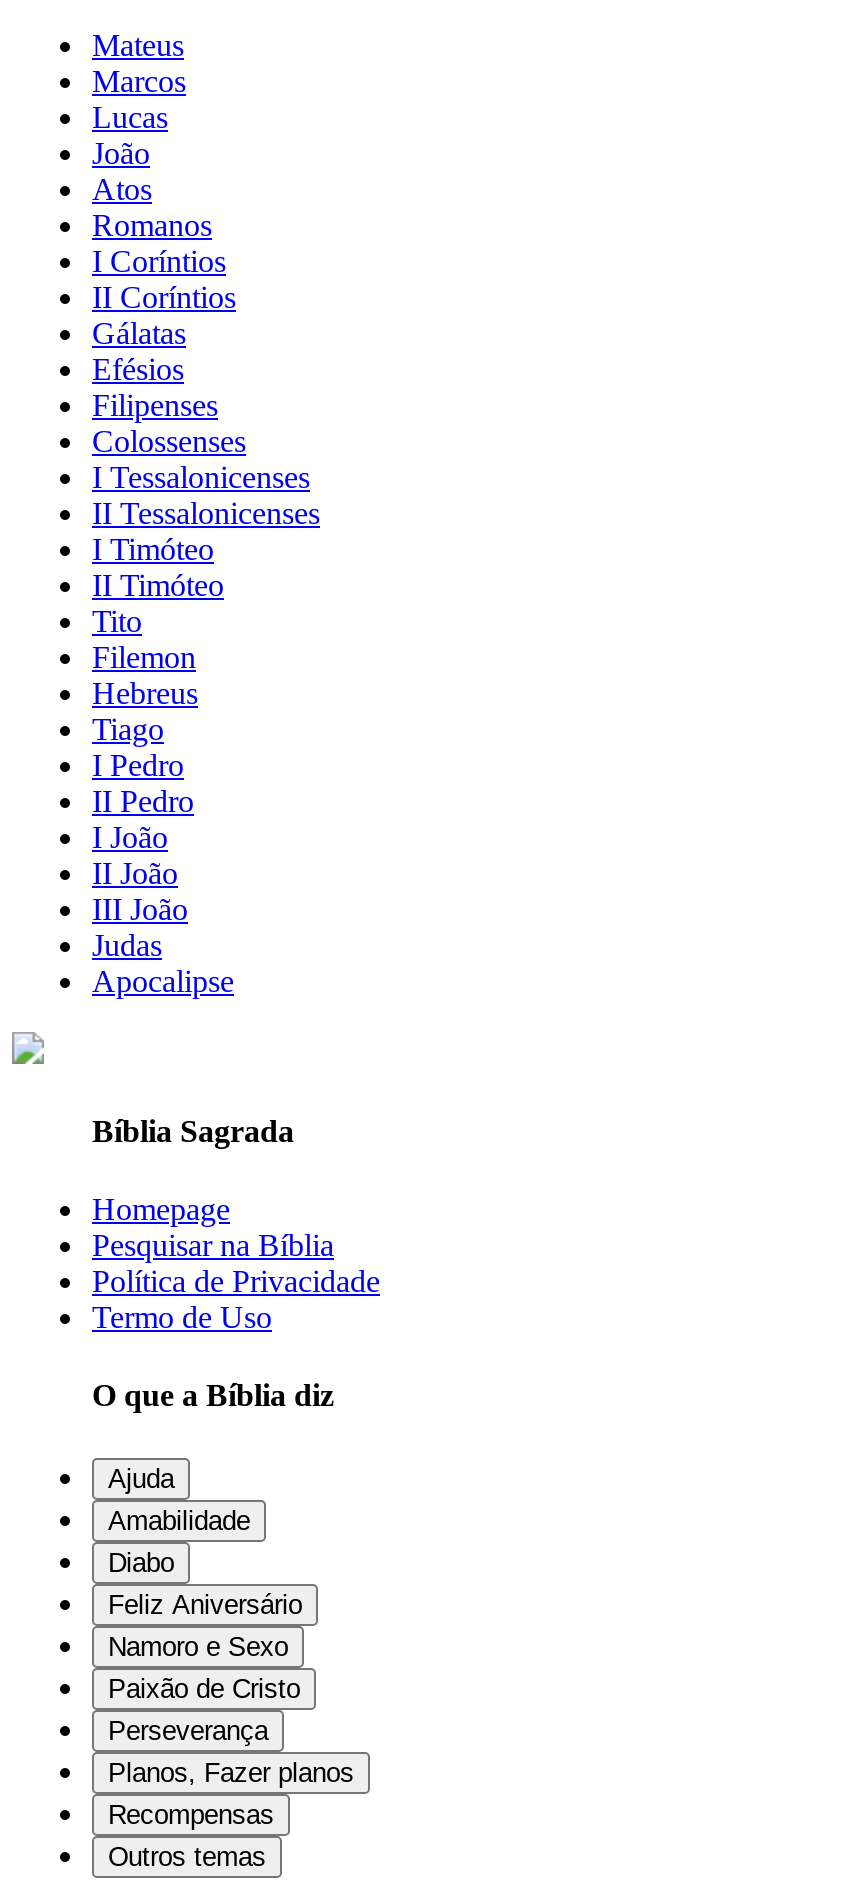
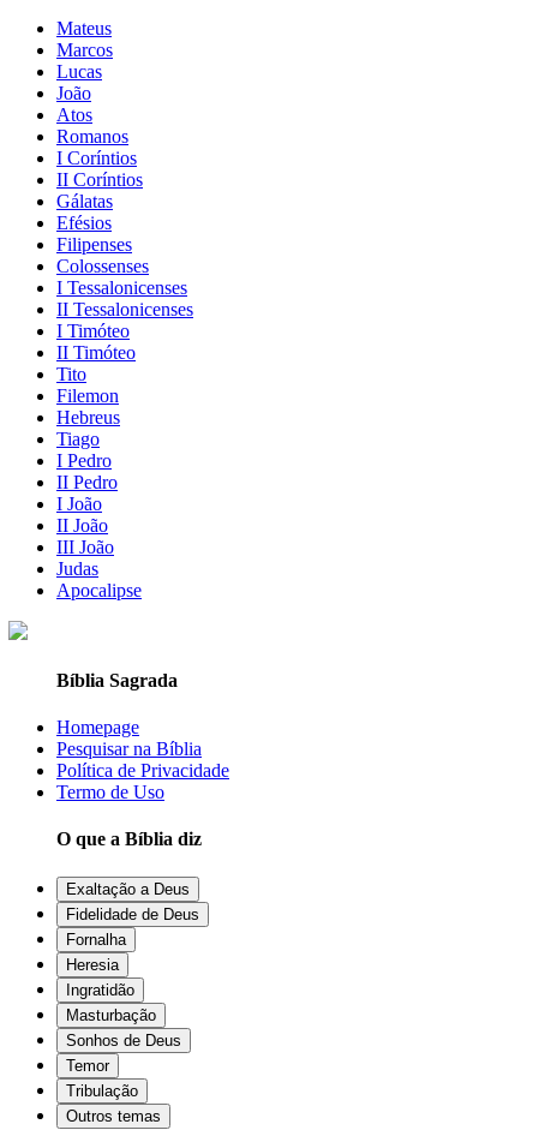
- Ajuda
- Amabilidade
- Diabo
- Feliz Aniversário
- Namoro e Sexo
- Paixão de Cristo
- Perseverança
- Planos, Fazer planos
- Recompensas
+ Exaltação a Deus
+ Fidelidade de Deus
+ Fornalha
+ Heresia
+ Ingratidão
+ Masturbação
+ Sonhos de Deus
+ Temor
+ Tribulação
